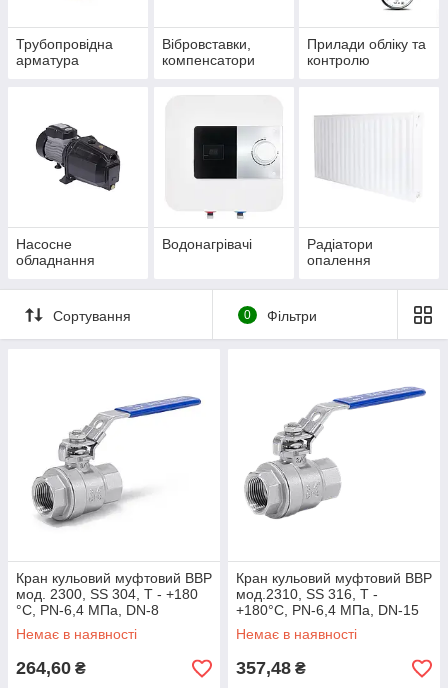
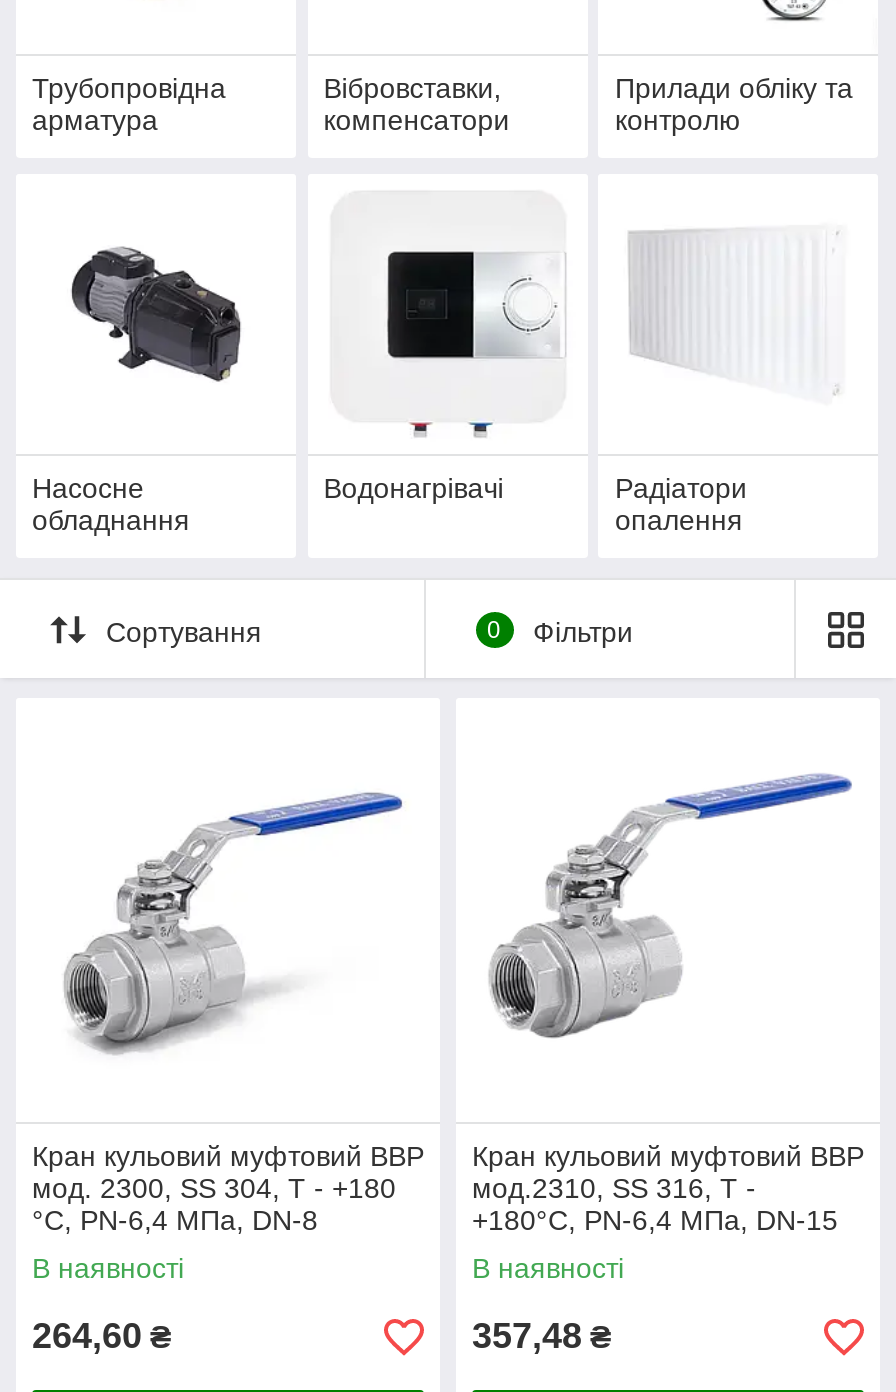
- Немає в наявності
+ В наявності

- Немає в наявності
+ В наявності
